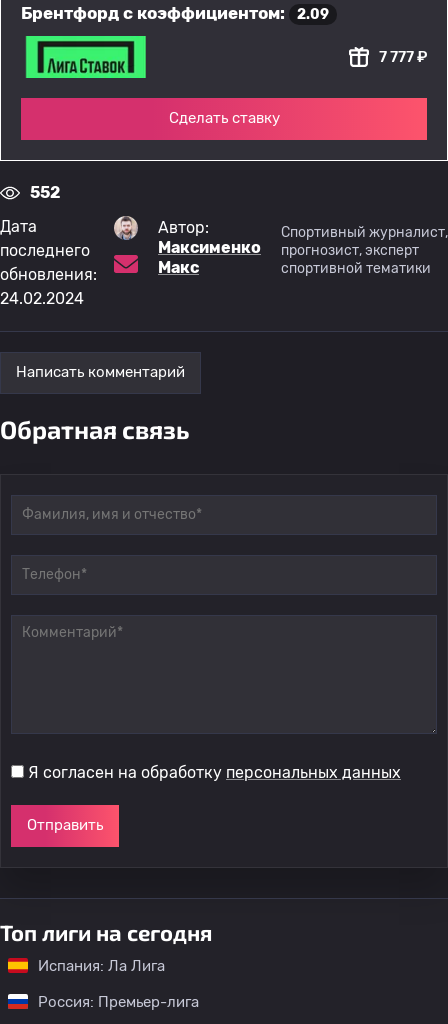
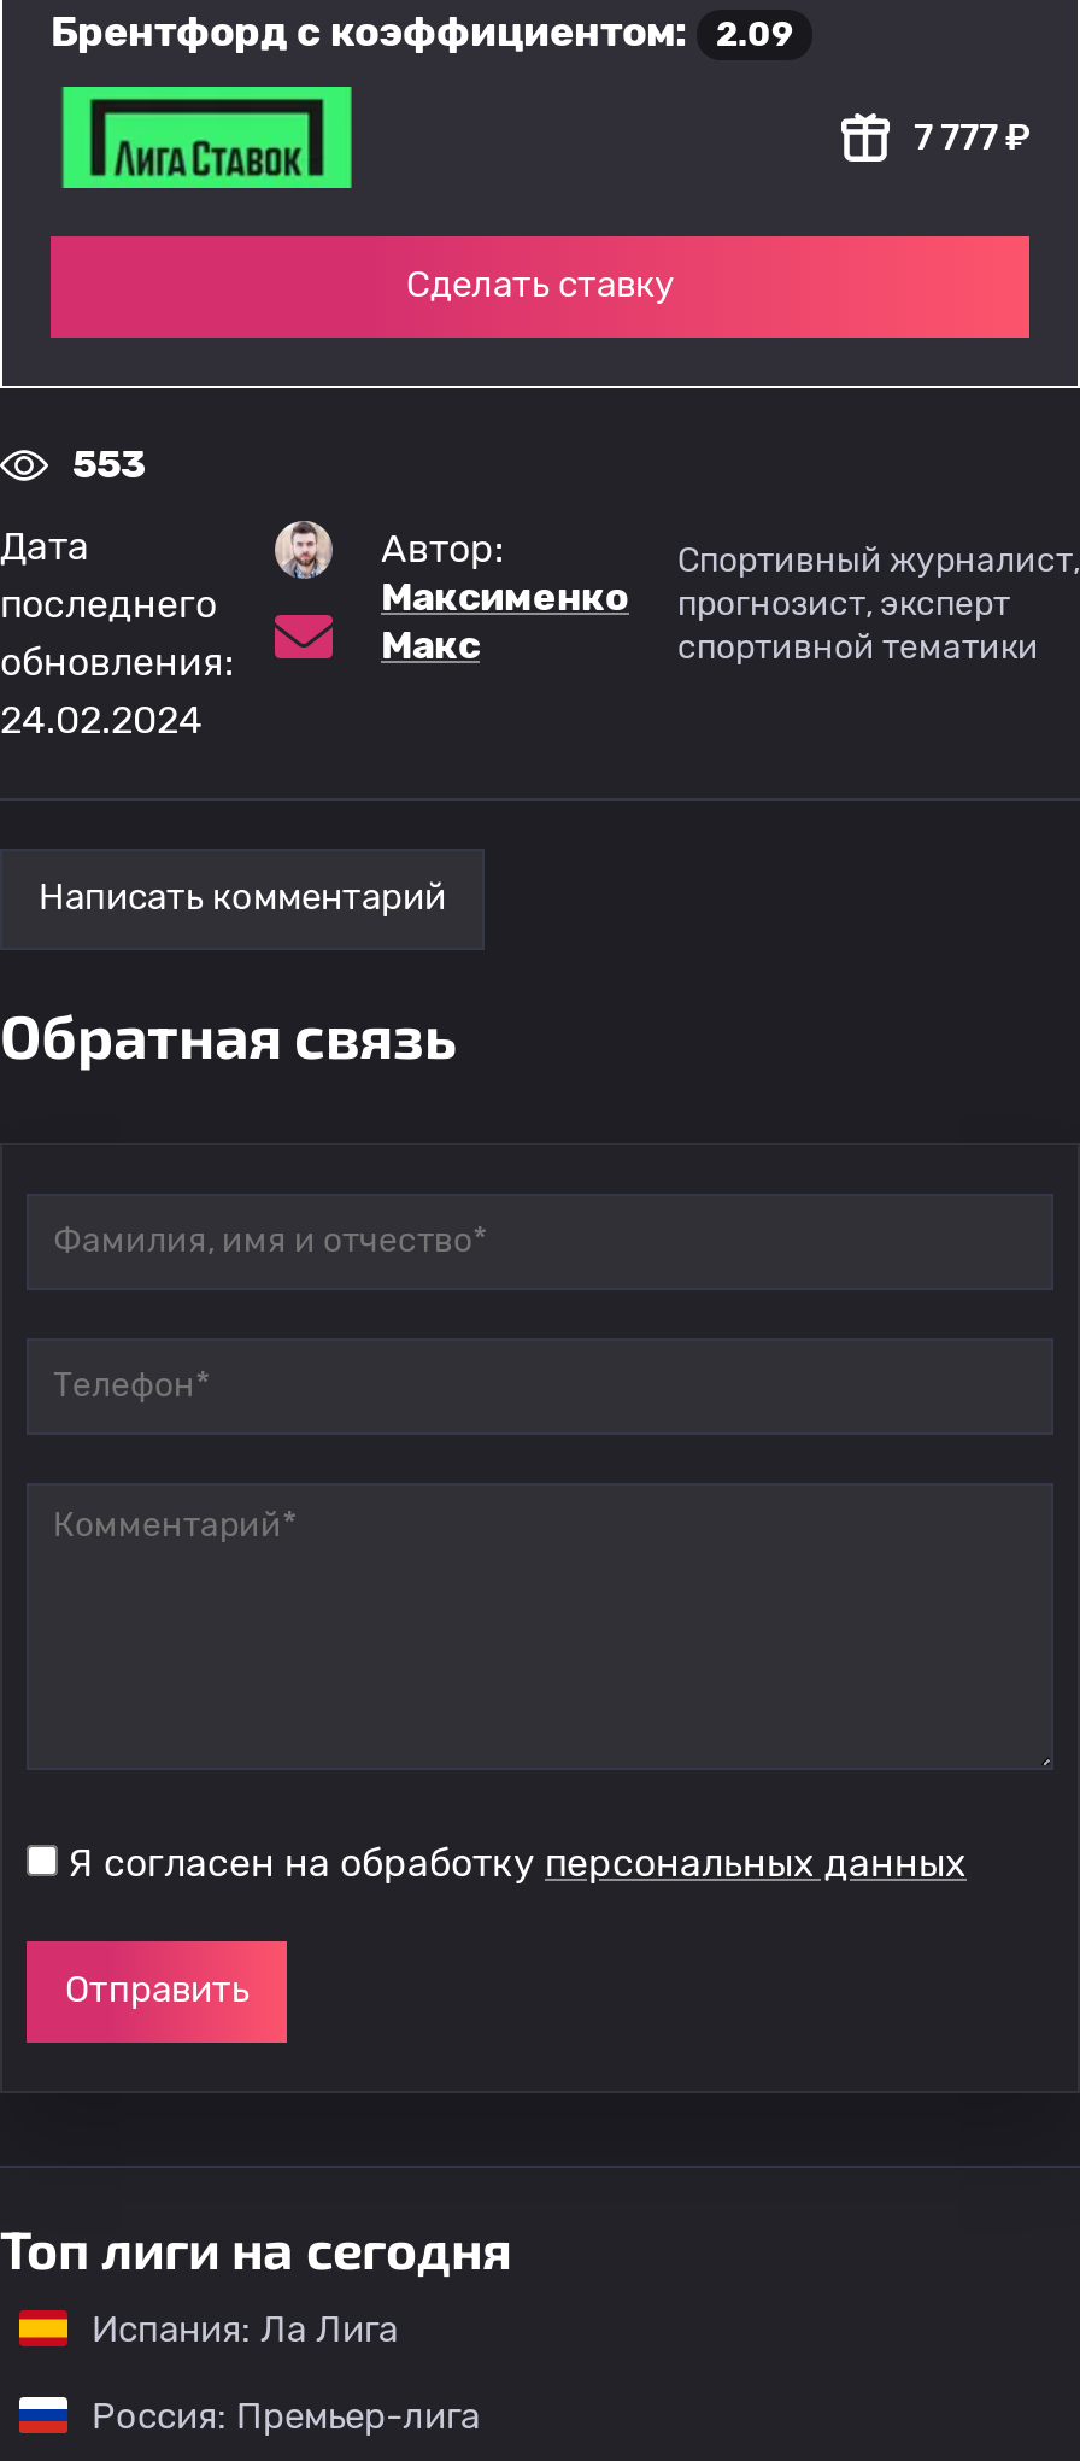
- 552
+ 553
